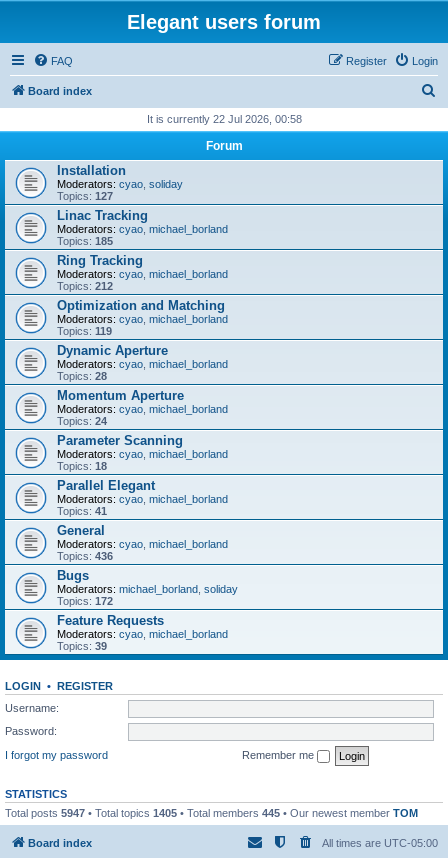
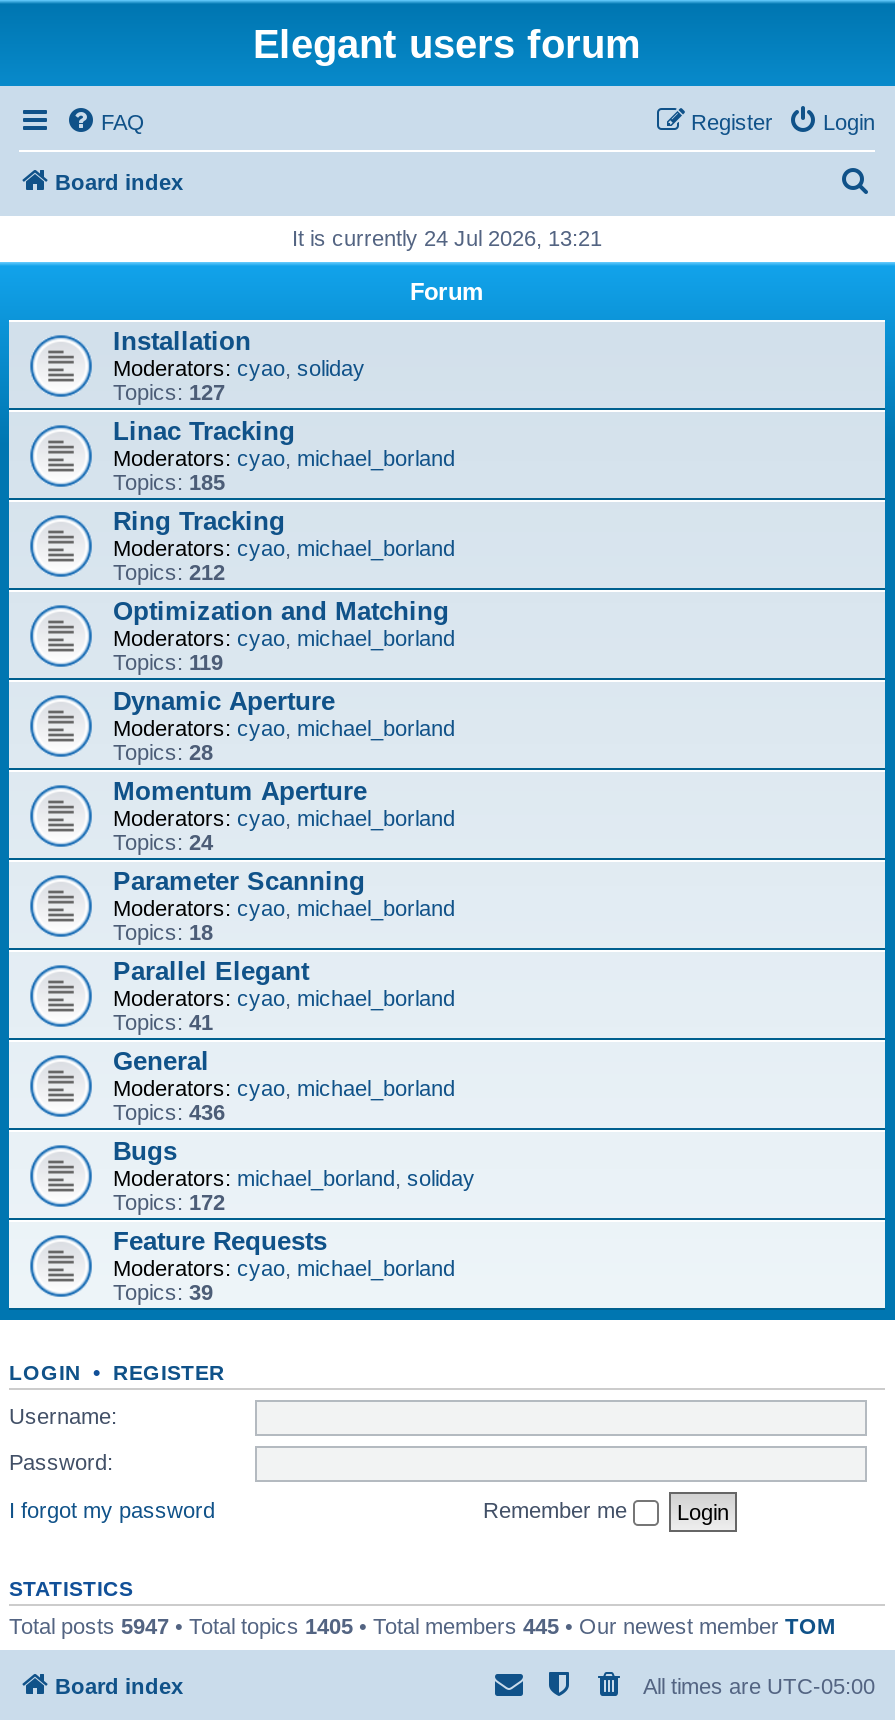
- It is currently 22 Jul 2026, 00:58
+ It is currently 24 Jul 2026, 13:21
